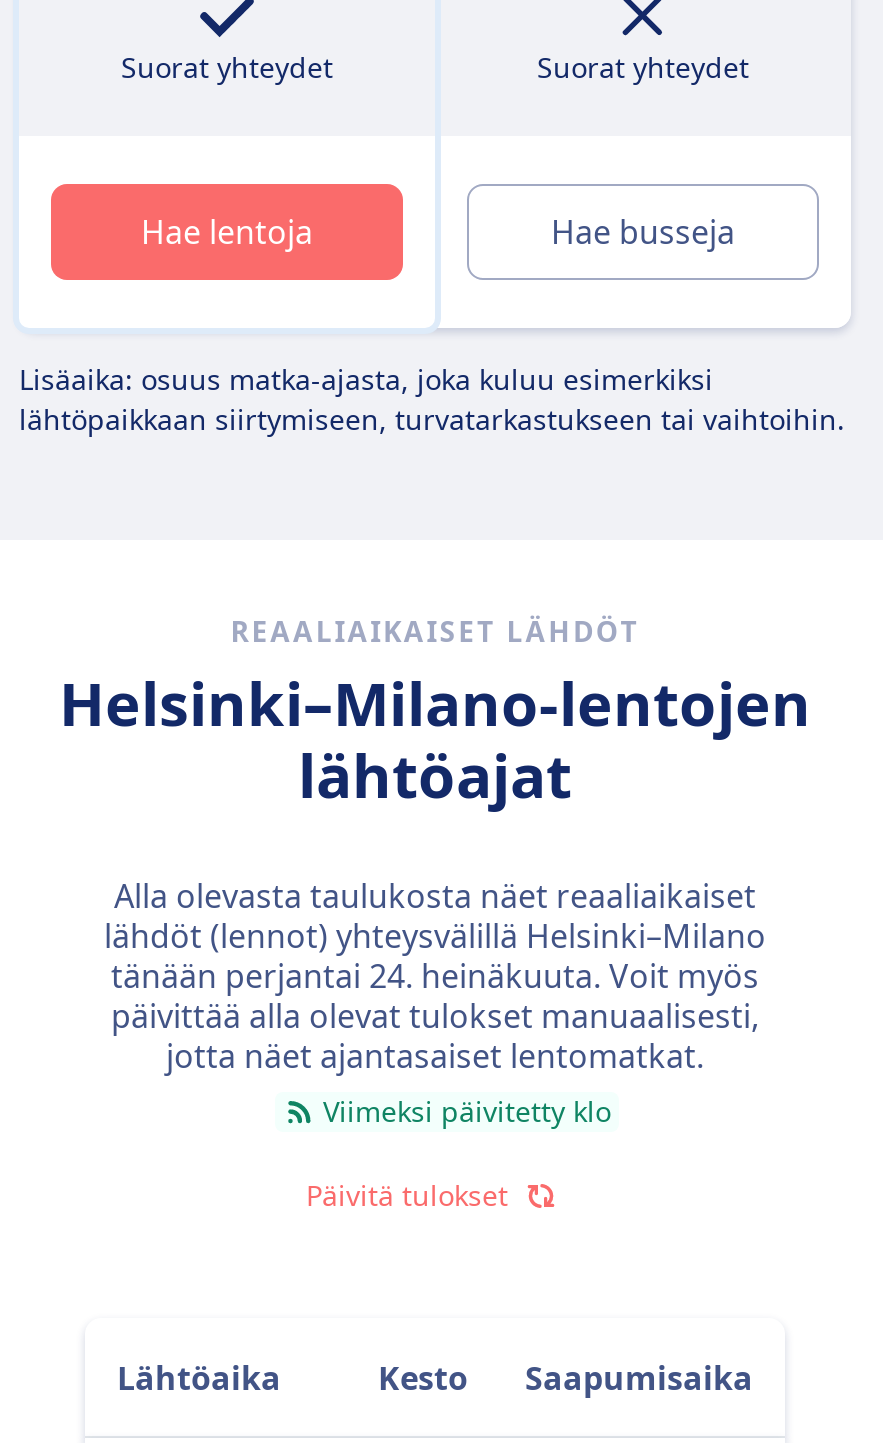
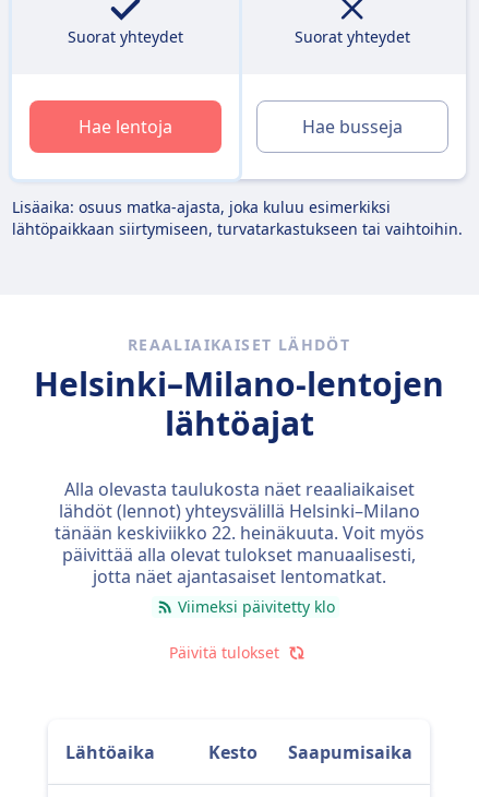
- tänään perjantai 24. heinäkuuta. Voit myös
+ tänään keskiviikko 22. heinäkuuta. Voit myös
